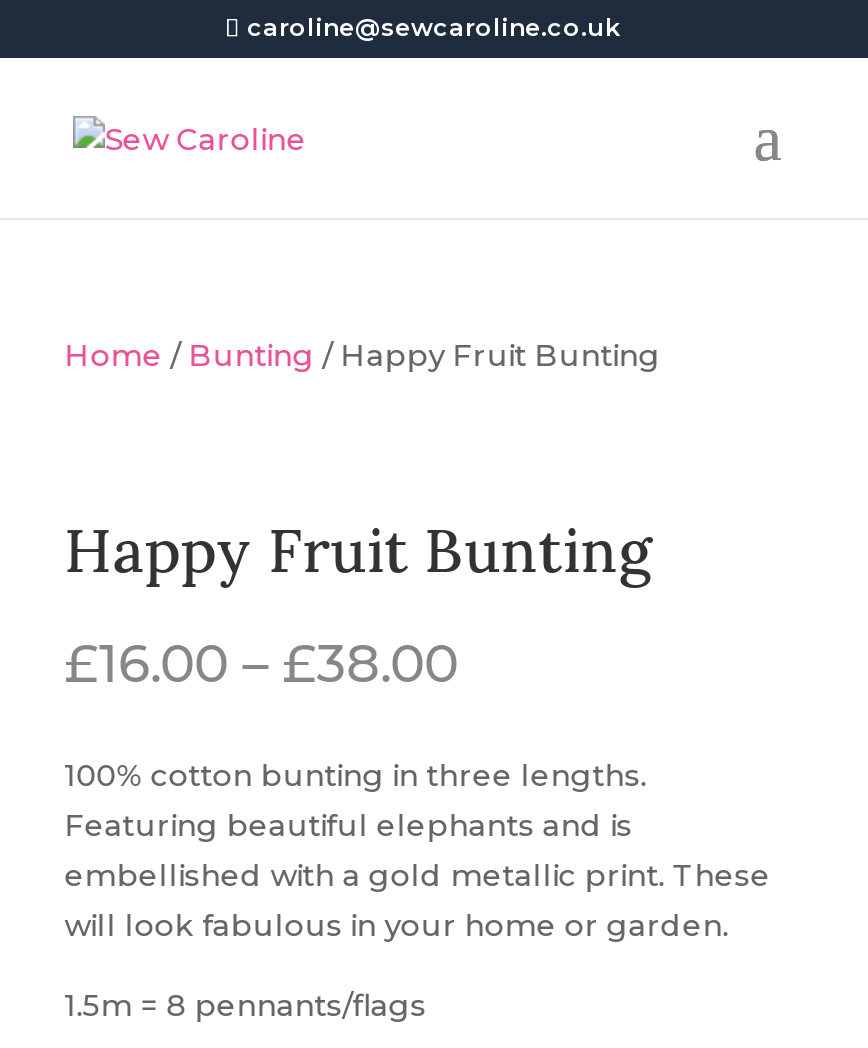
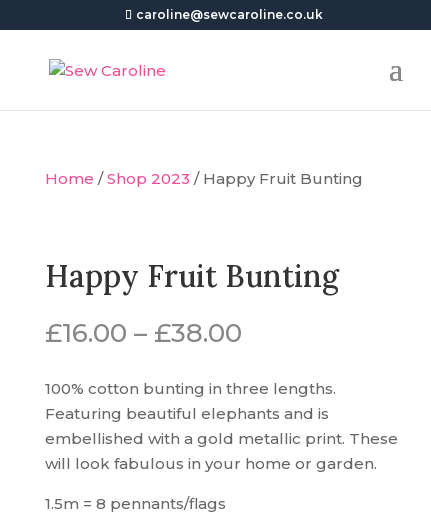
- Home / Bunting / Happy Fruit Bunting
+ Home / Shop 2023 / Happy Fruit Bunting
